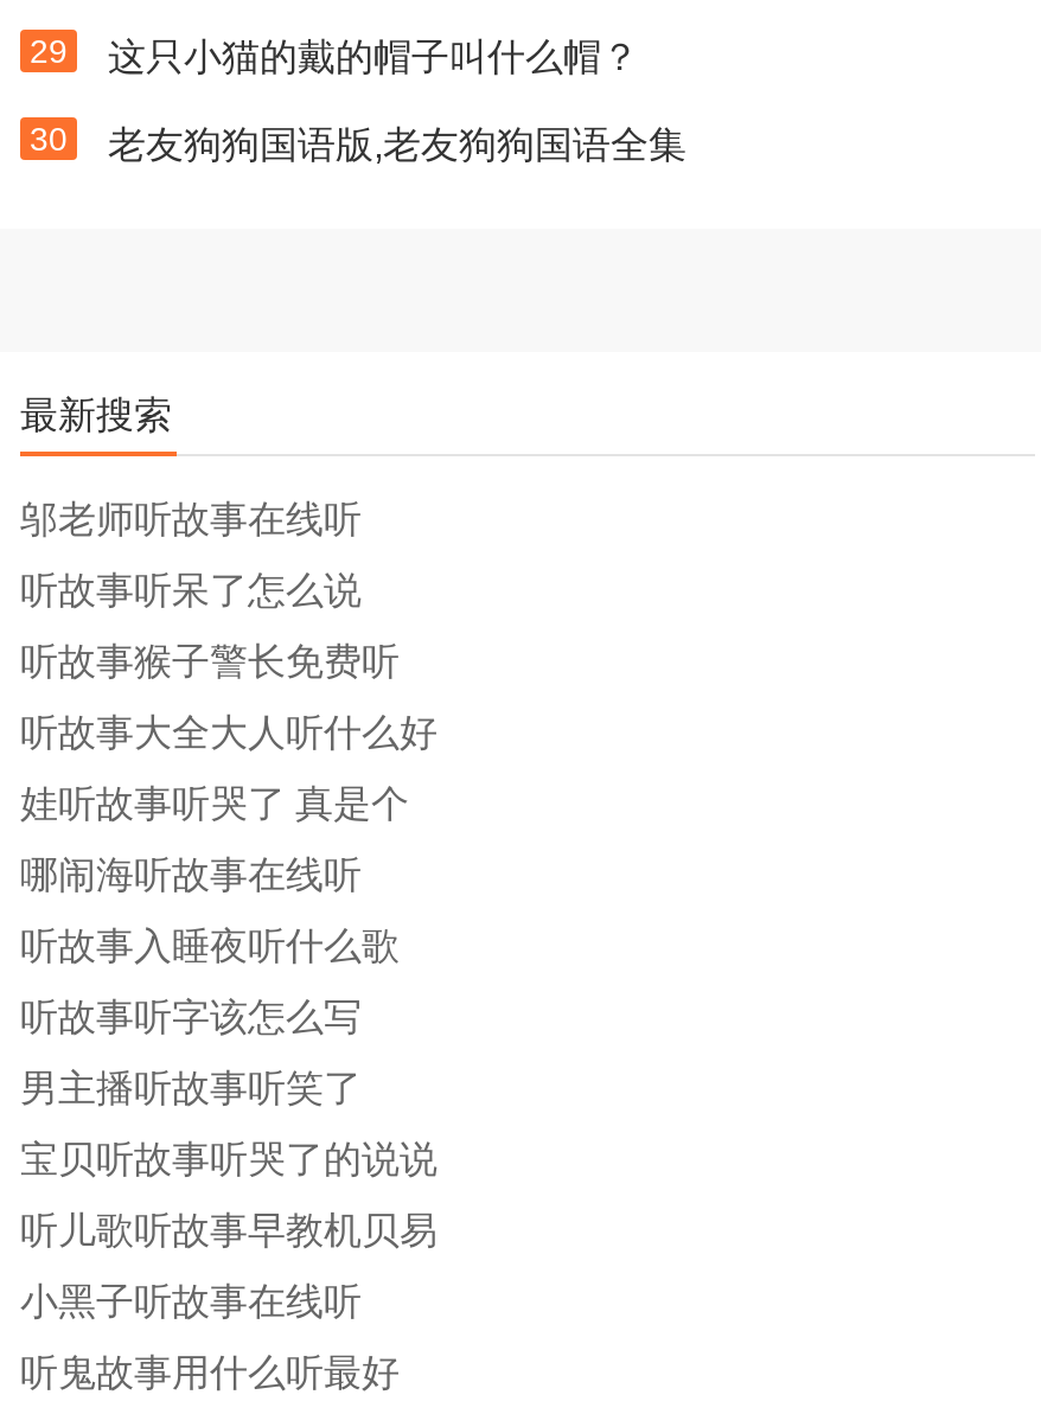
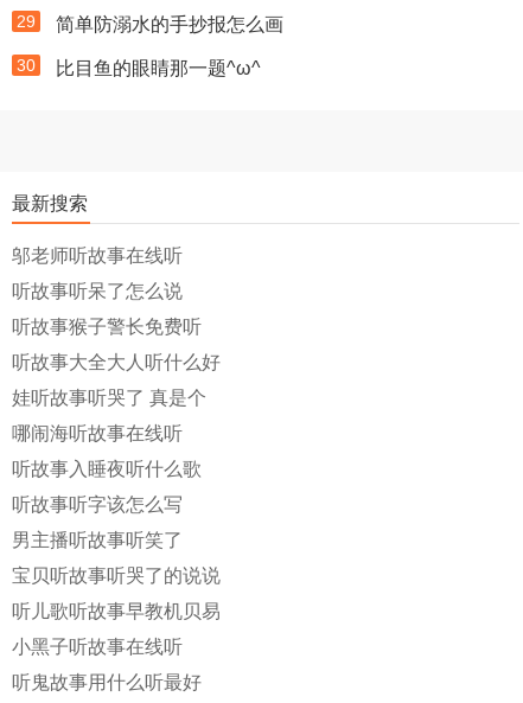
- 这只小猫的戴的帽子叫什么帽？
+ 简单防溺水的手抄报怎么画

- 老友狗狗国语版,老友狗狗国语全集
+ 比目鱼的眼睛那一题^ω^
